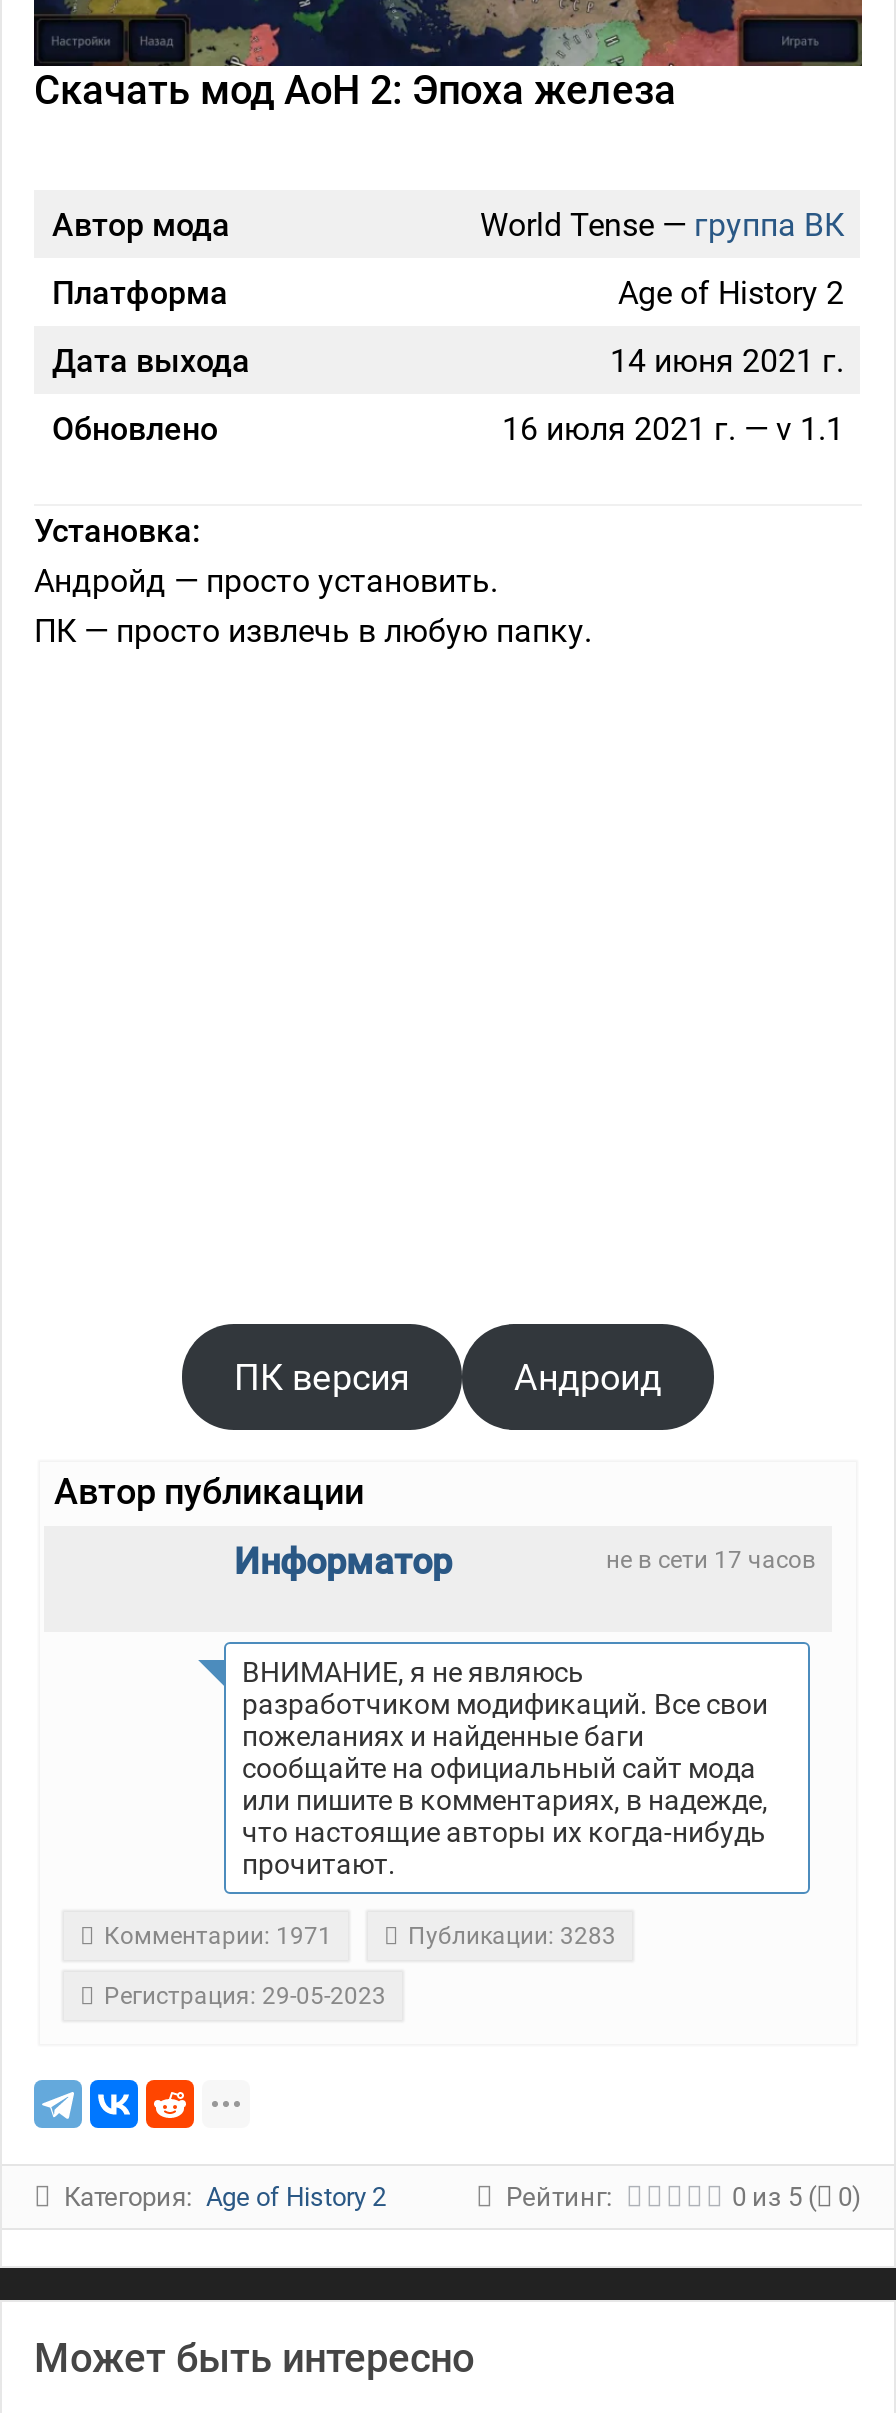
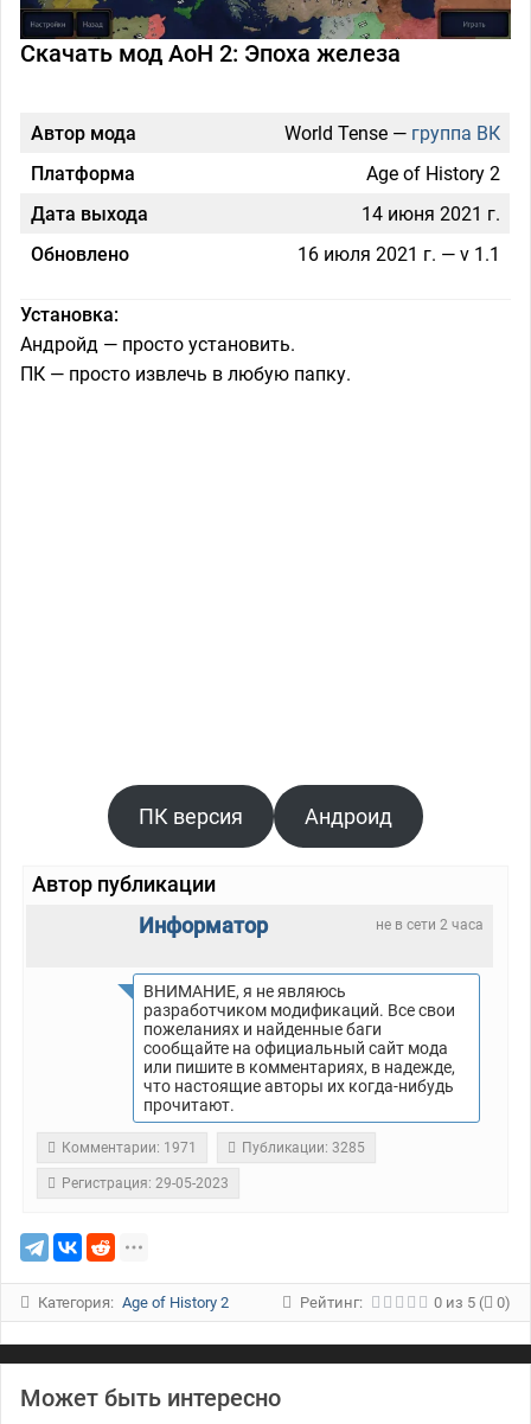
- не в сети 17 часов
+ не в сети 2 часа

- Публикации: 3283
+ Публикации: 3285
